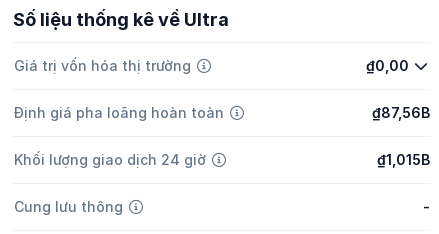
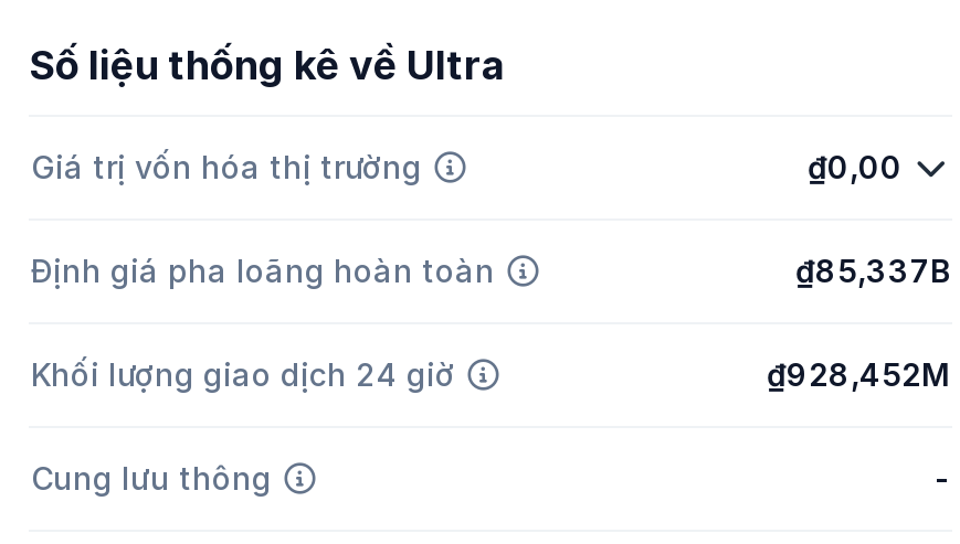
- ₫87,56B
+ ₫85,337B

- ₫1,015B
+ ₫928,452M
